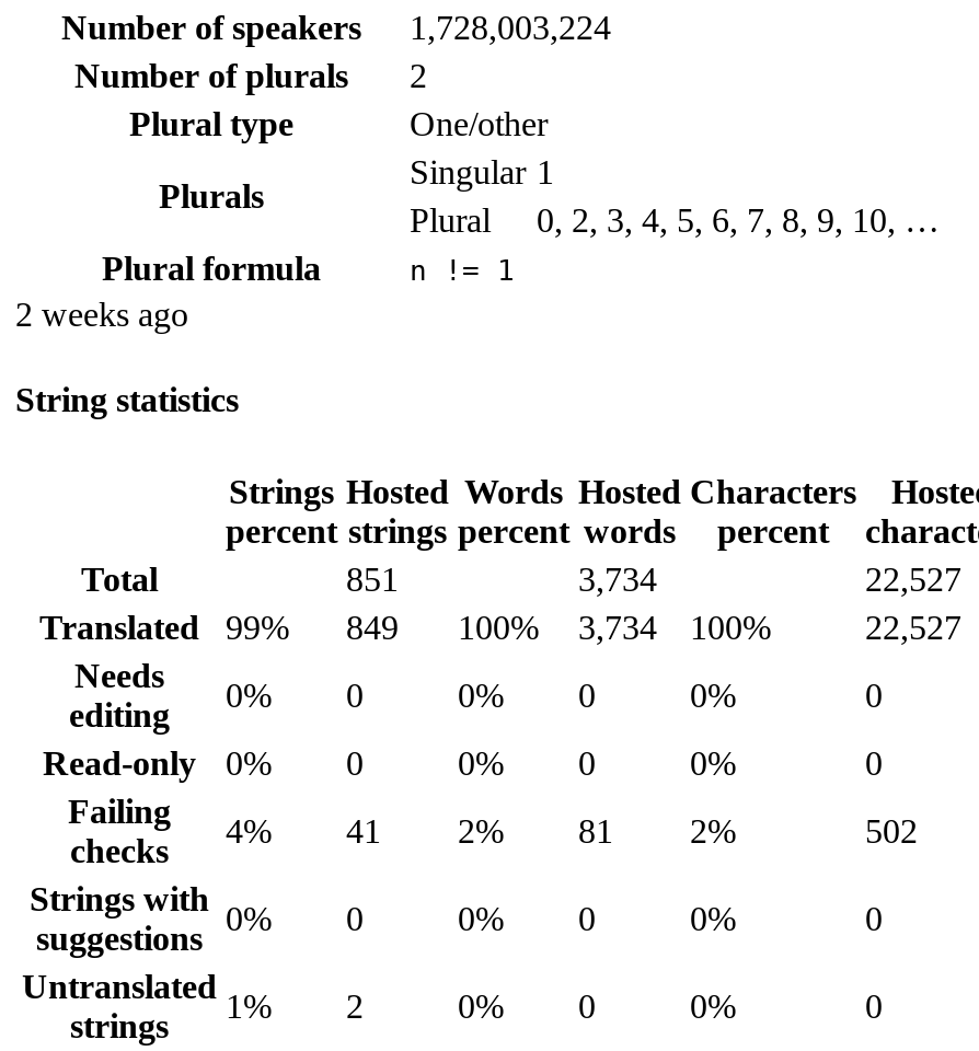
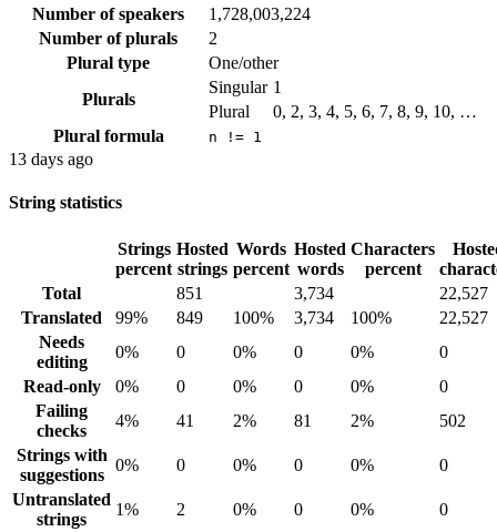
- 2 weeks ago
+ 13 days ago
